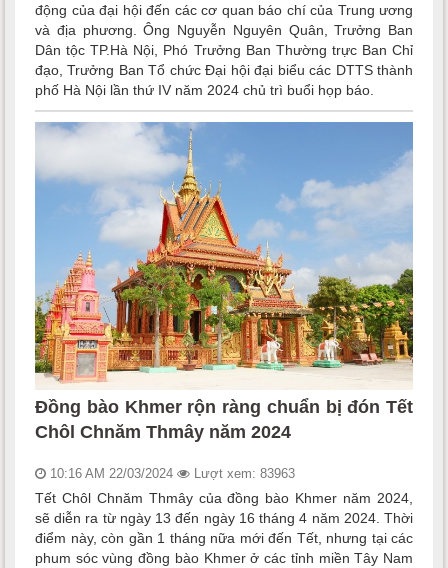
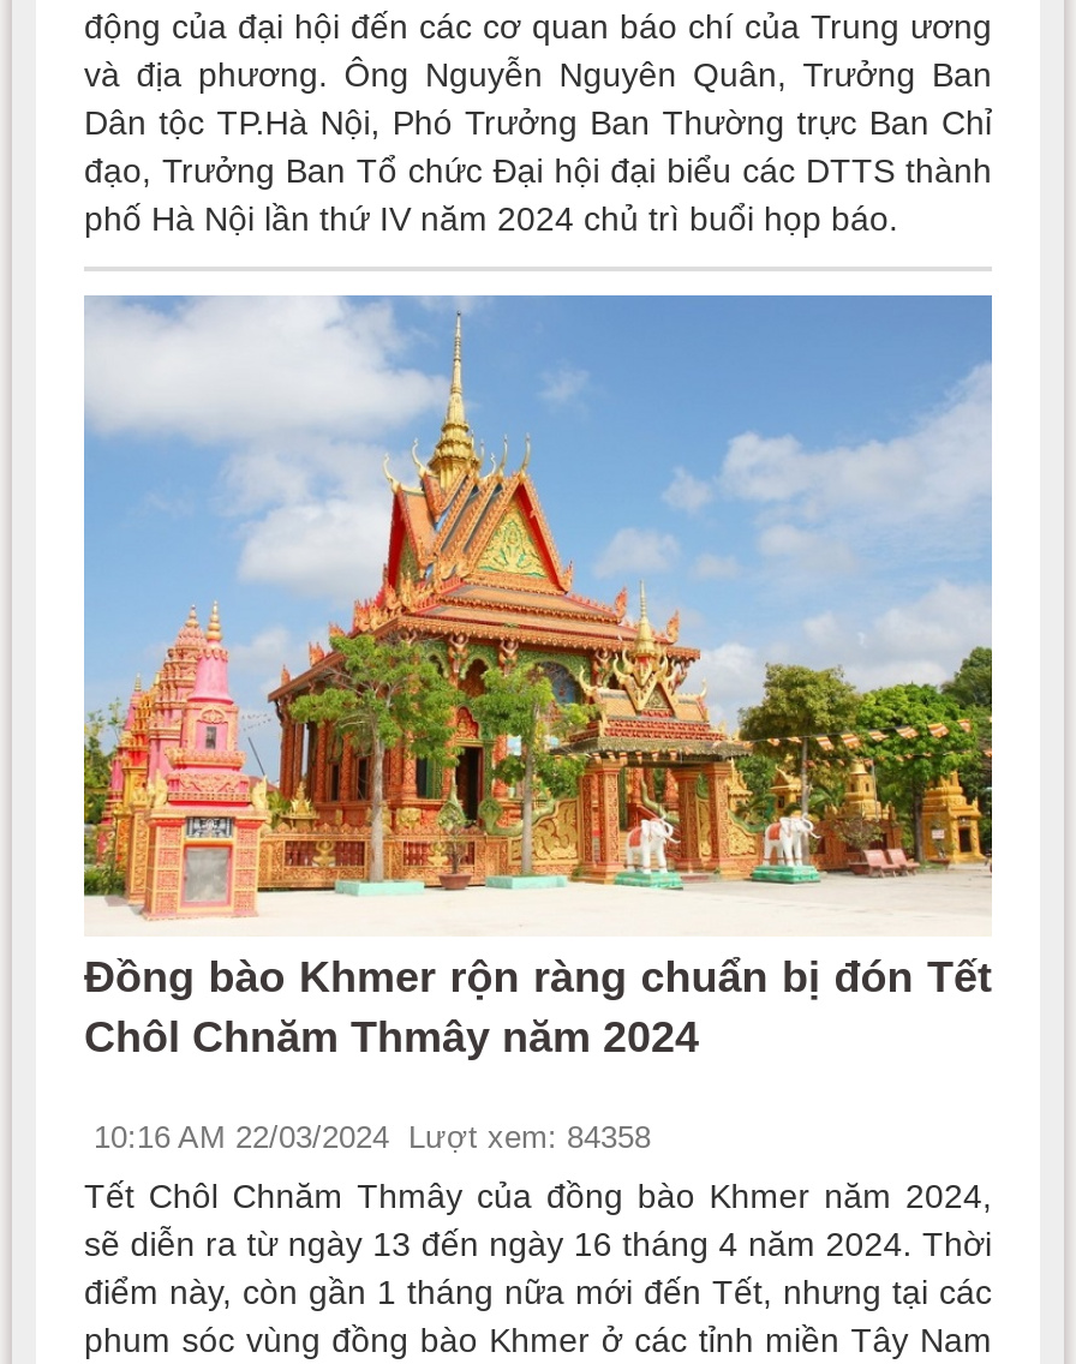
- 10:16 AM 22/03/2024
- Lượt xem: 83963
+ 10:16 AM 22/03/2024 Lượt xem: 84358
